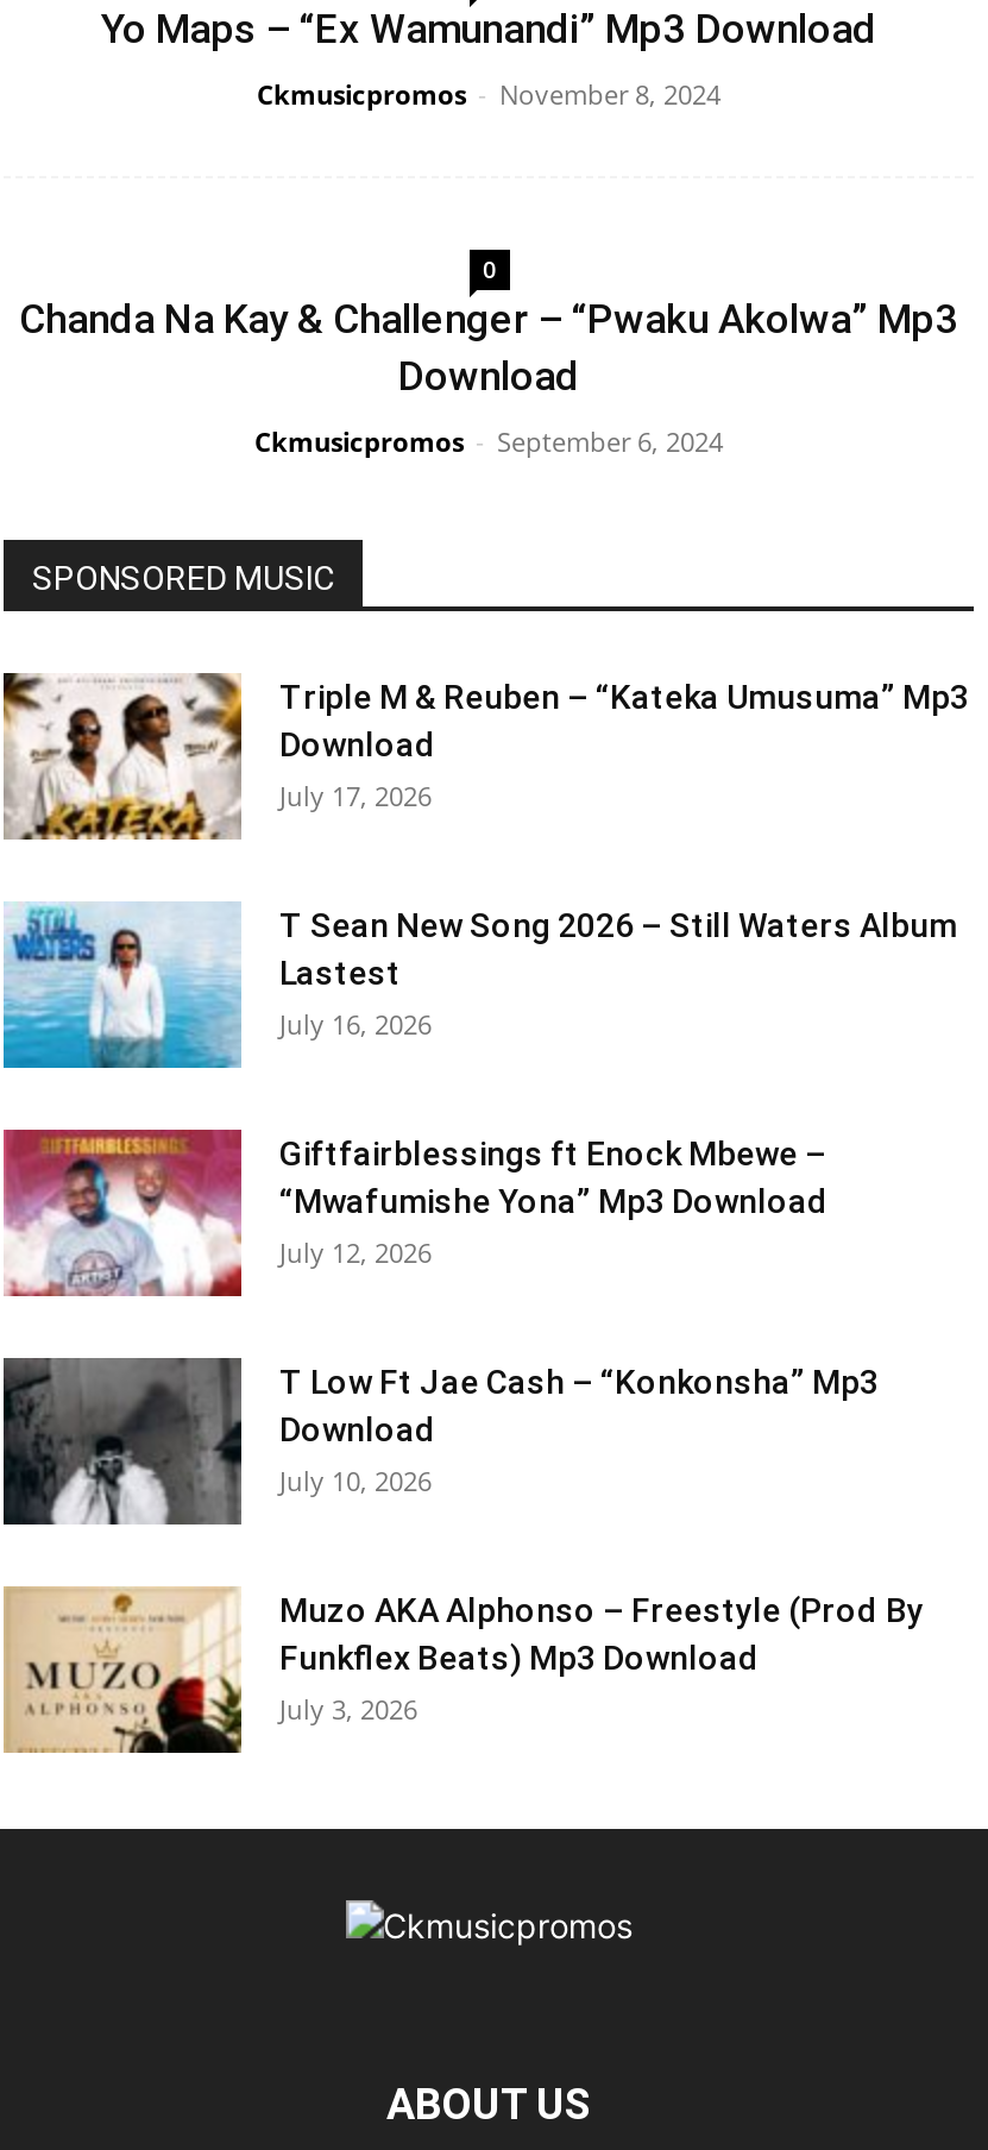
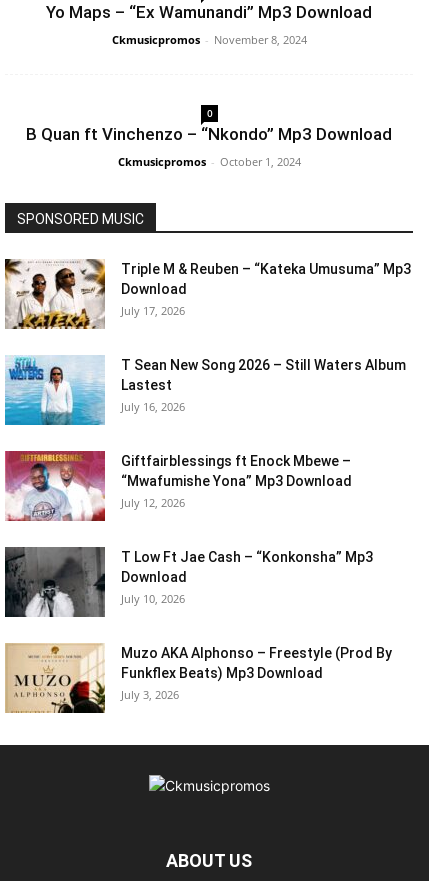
- Chanda Na Kay & Challenger – “Pwaku Akolwa” Mp3
- Download
+ B Quan ft Vinchenzo – “Nkondo” Mp3 Download

- Ckmusicpromos - September 6, 2024
+ Ckmusicpromos - October 1, 2024
